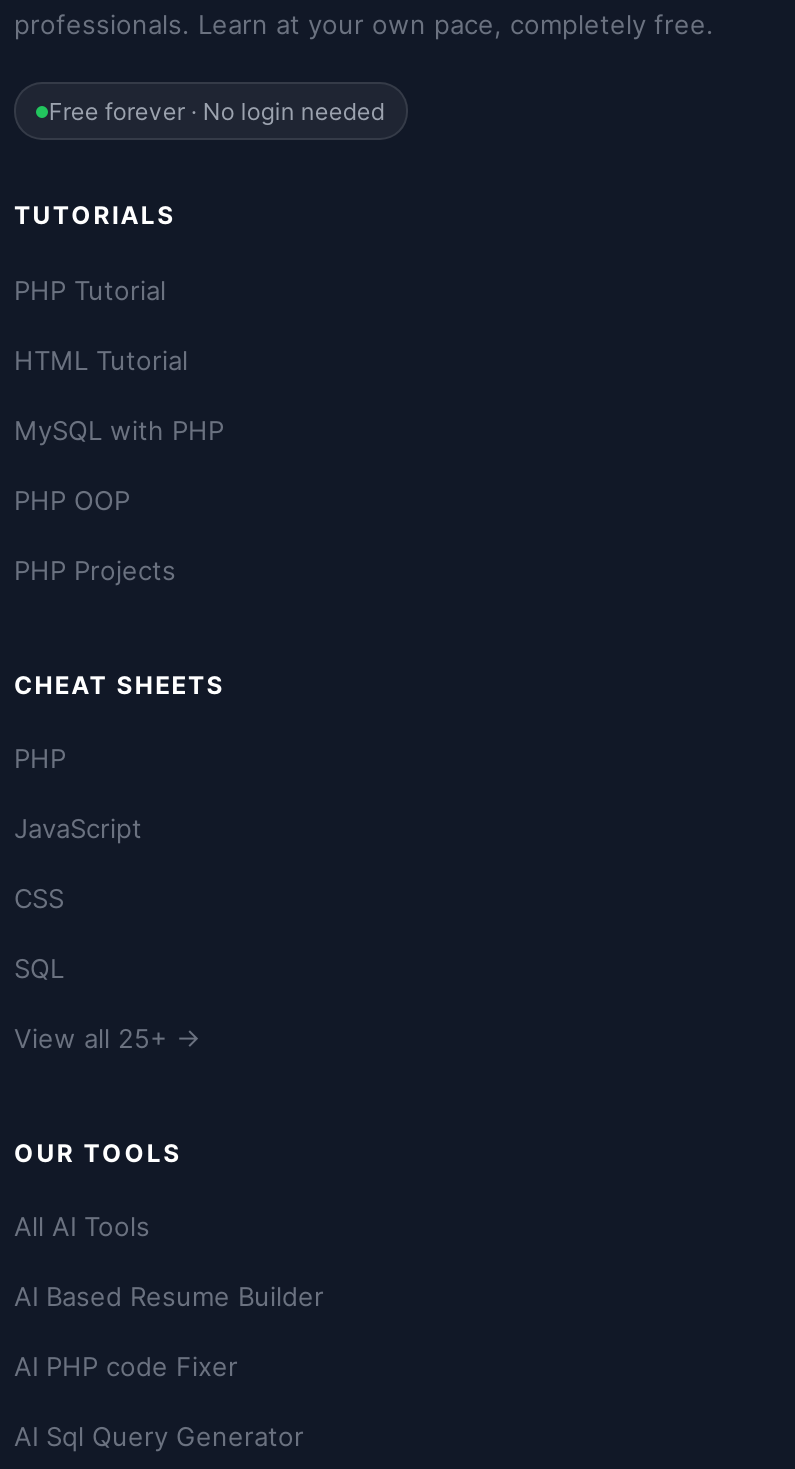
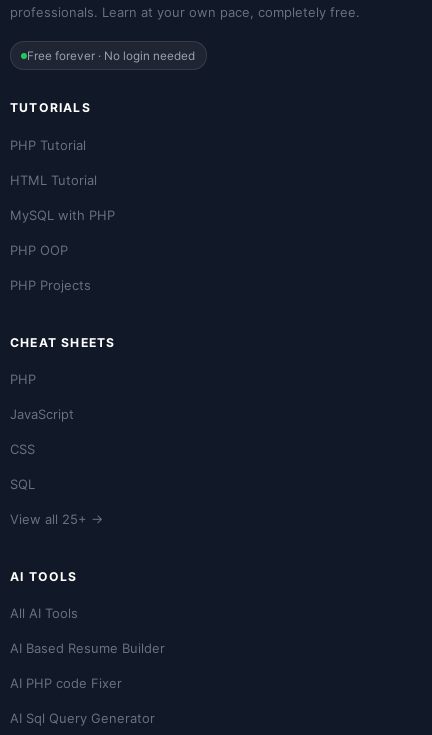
- OUR TOOLS
+ AI TOOLS
